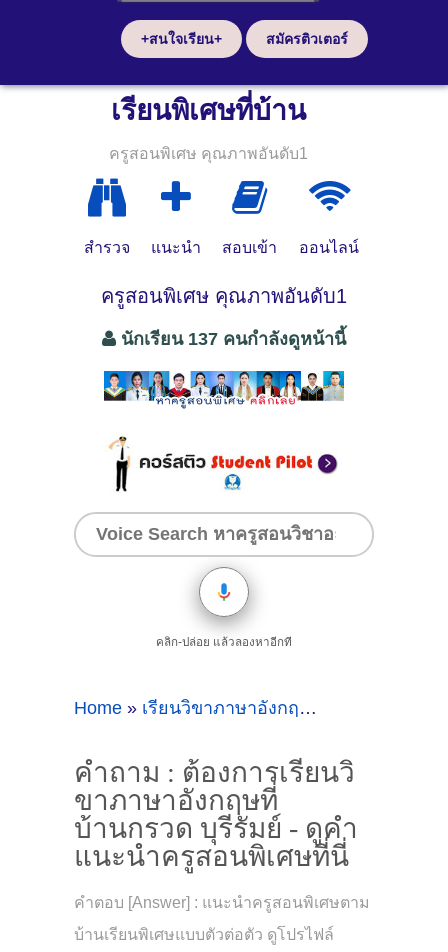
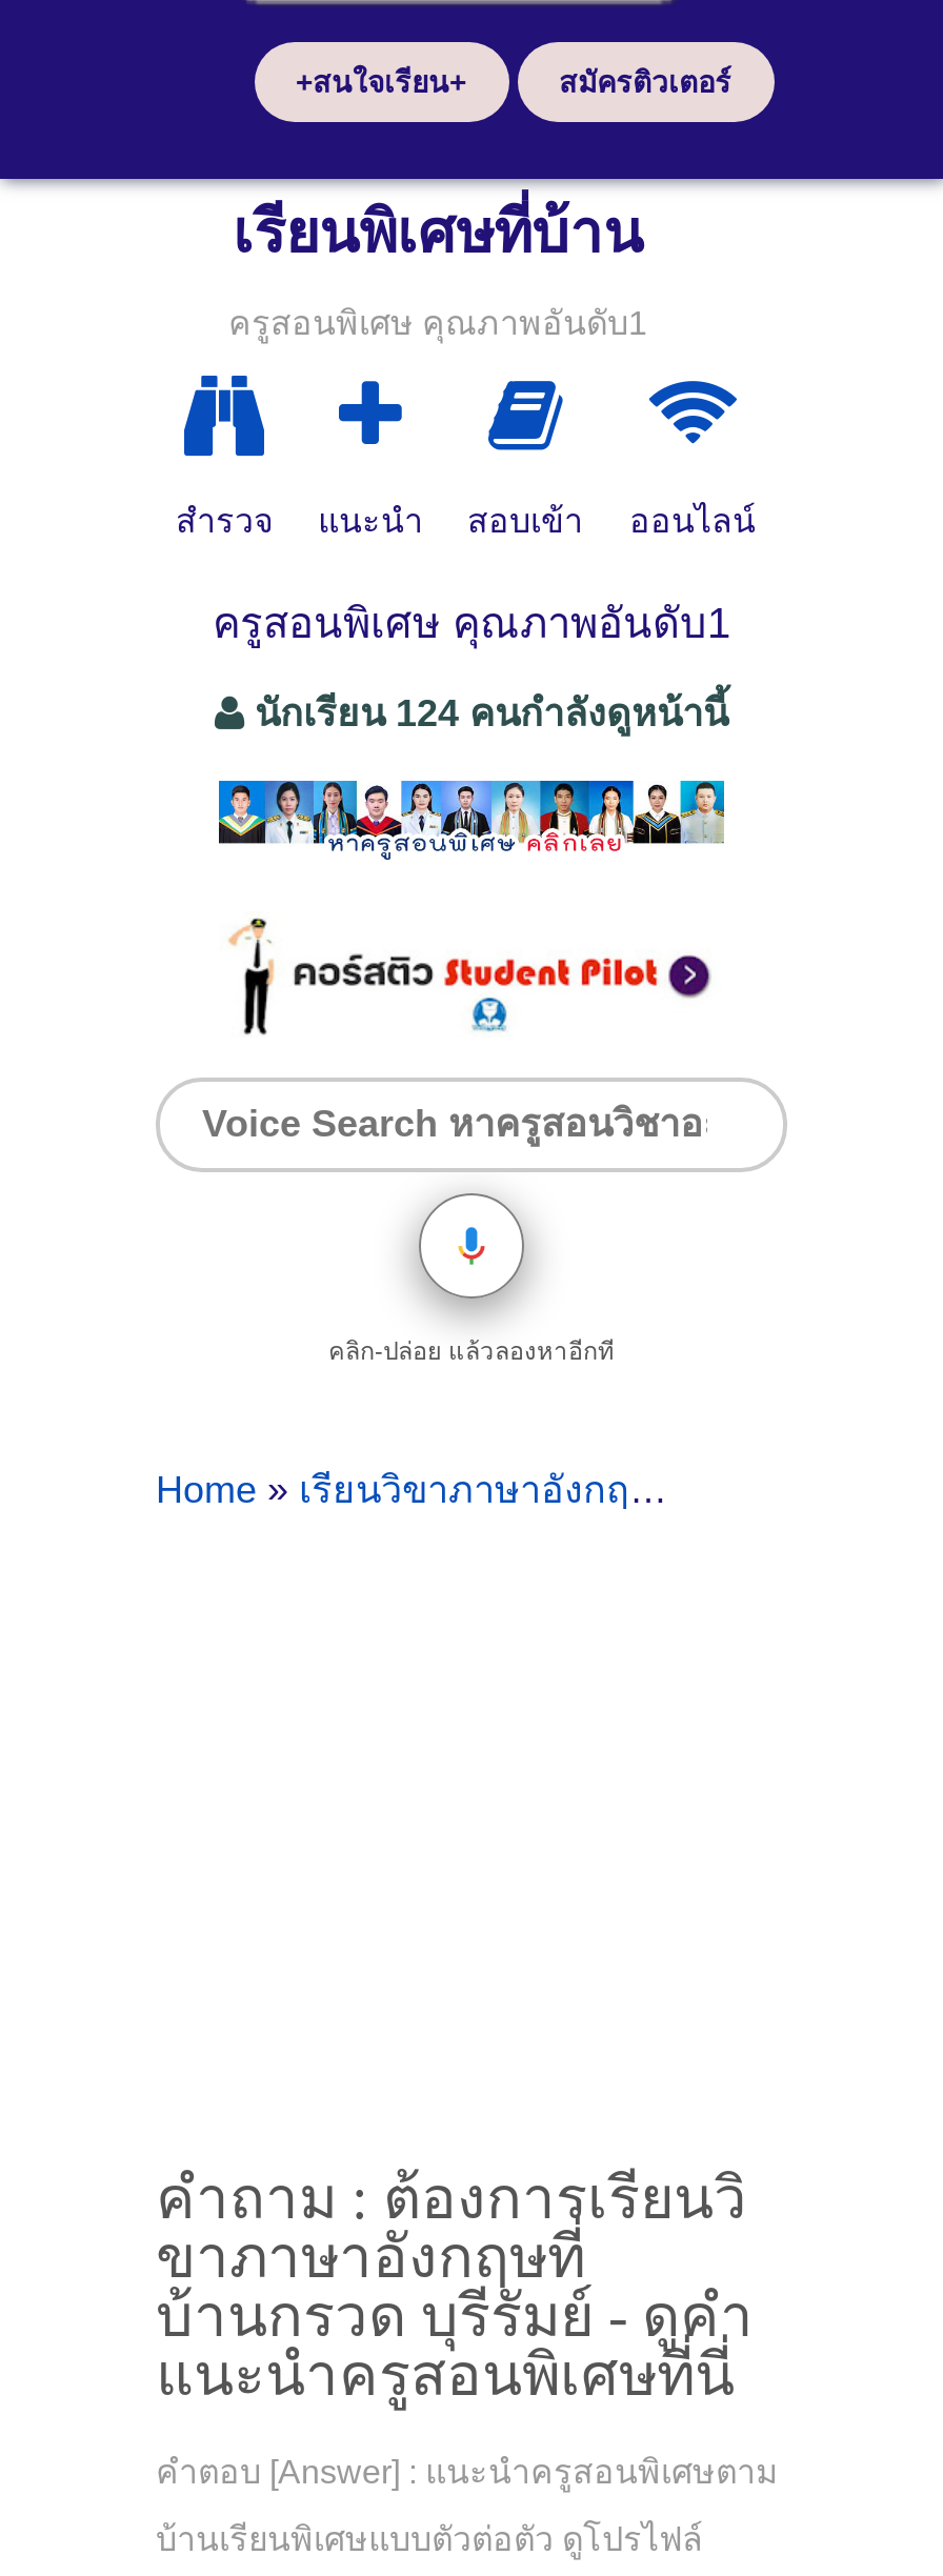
- นักเรียน 137 คนกำลังดูหน้านี้
+ นักเรียน 124 คนกำลังดูหน้านี้
